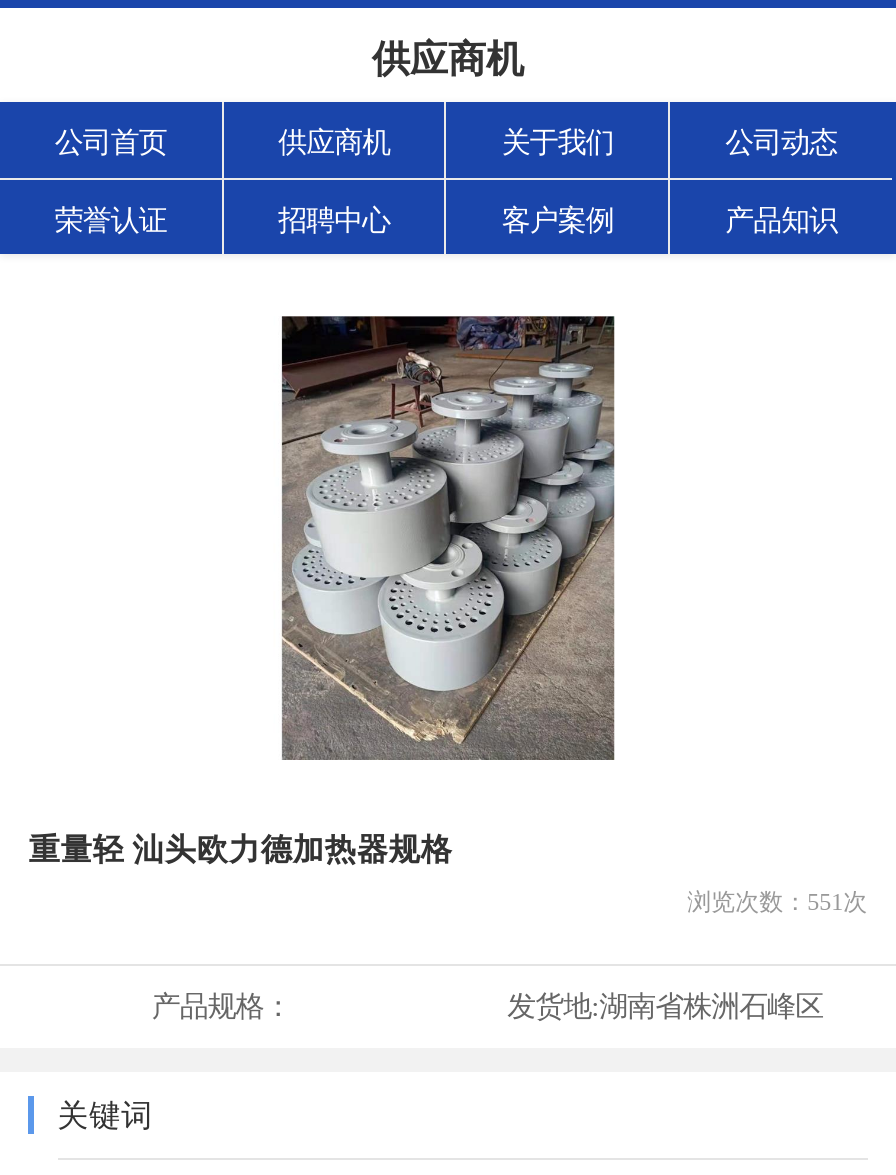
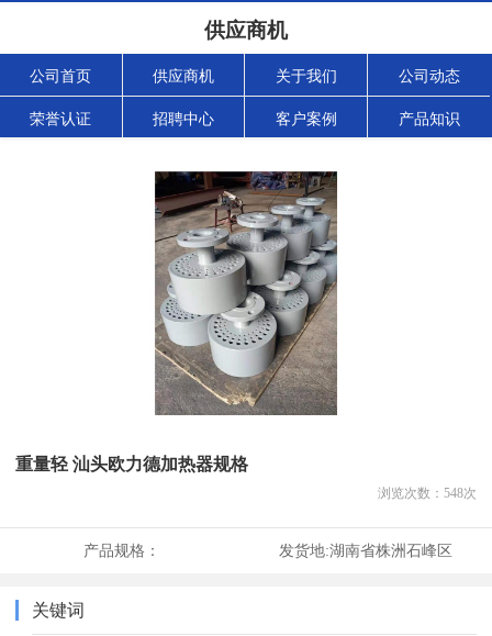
- 浏览次数：551次
+ 浏览次数：548次
